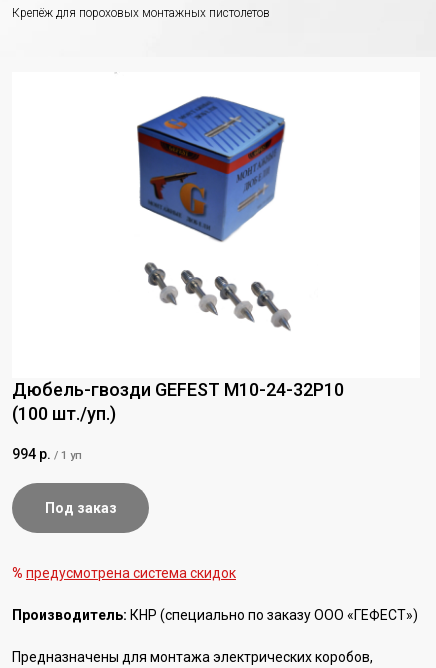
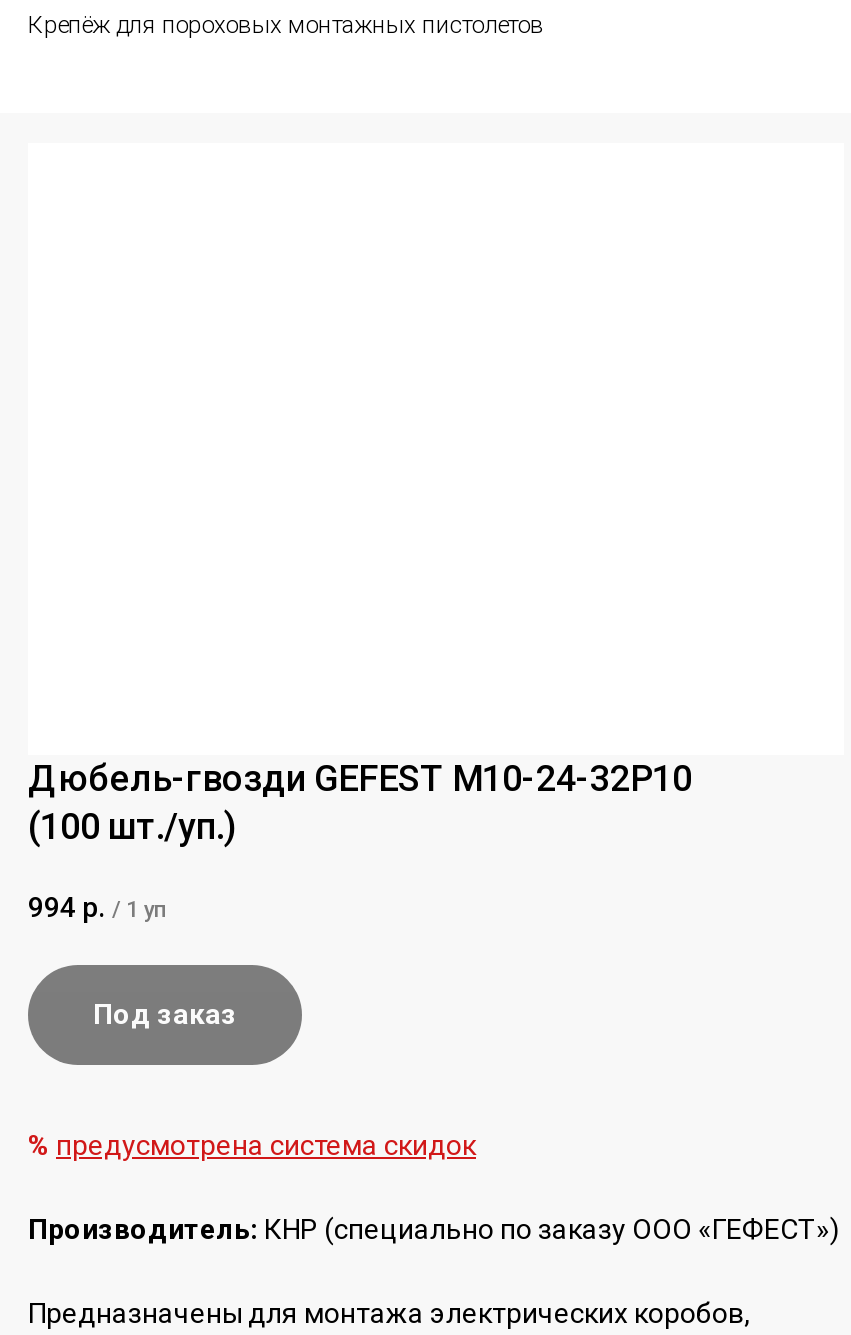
- [image]

- [image]
